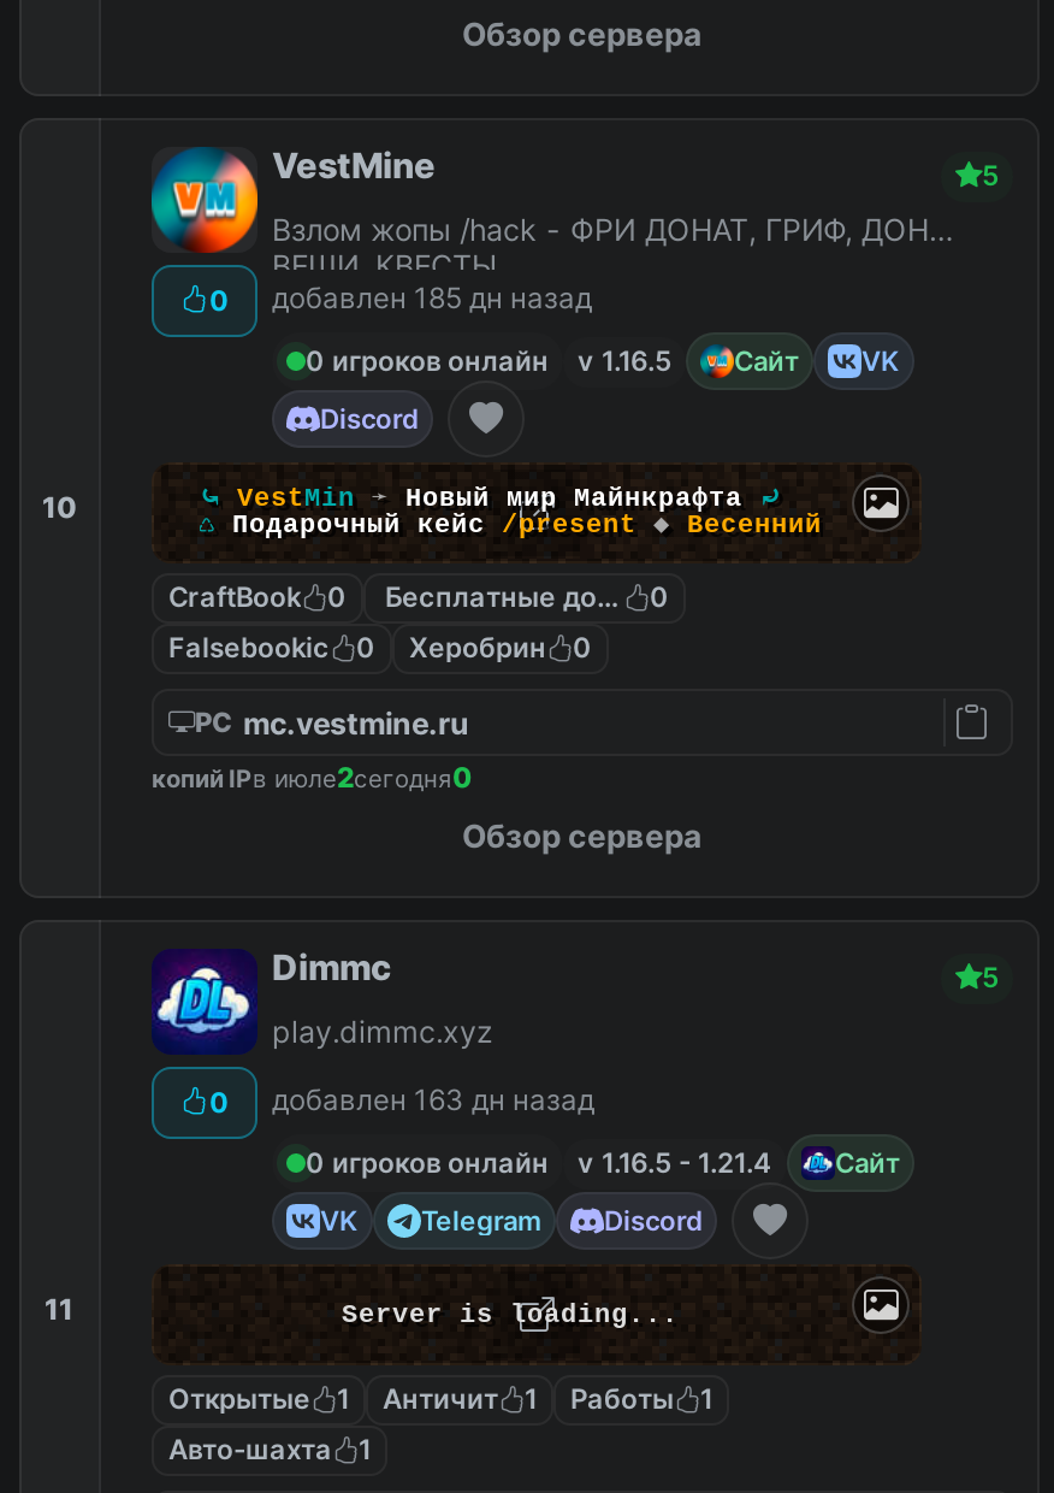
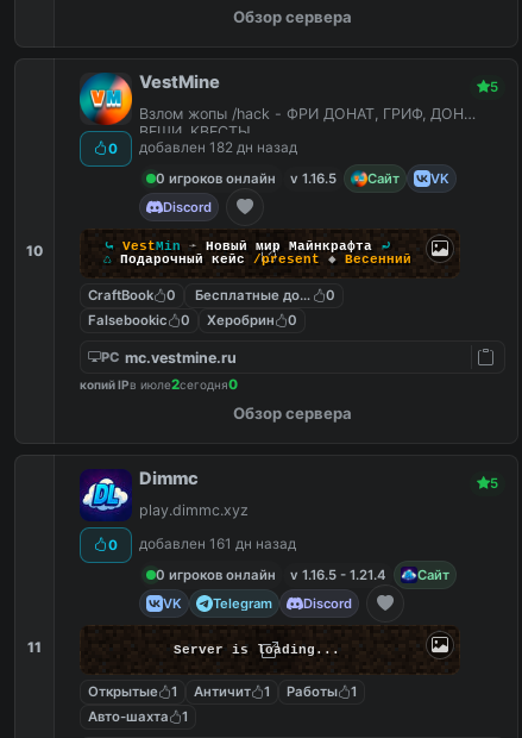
- добавлен 185 дн назад
+ добавлен 182 дн назад

- добавлен 163 дн назад
+ добавлен 161 дн назад
